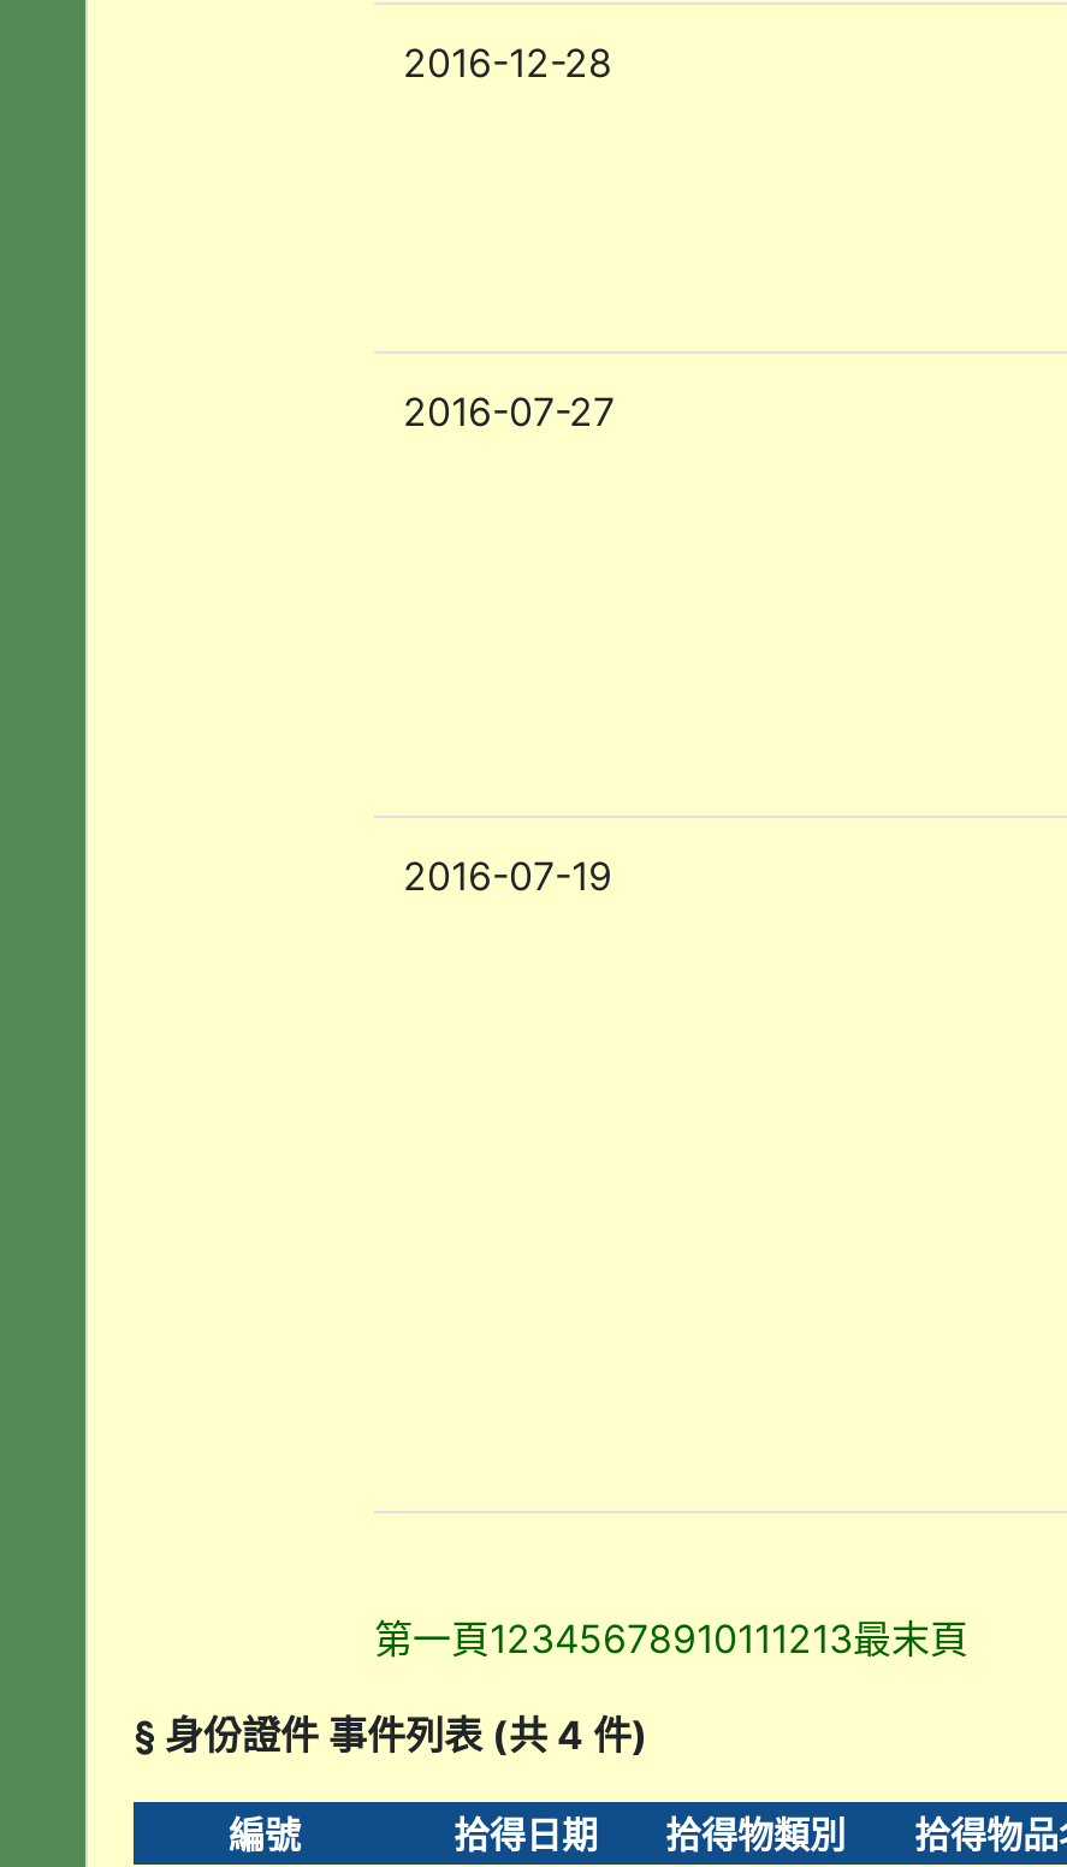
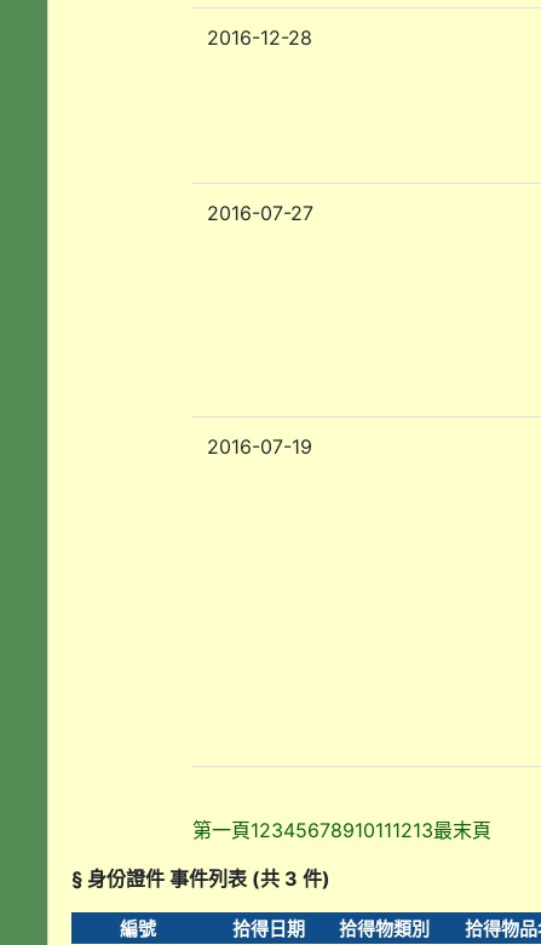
- § 身份證件 事件列表 (共 4 件)
+ § 身份證件 事件列表 (共 3 件)
